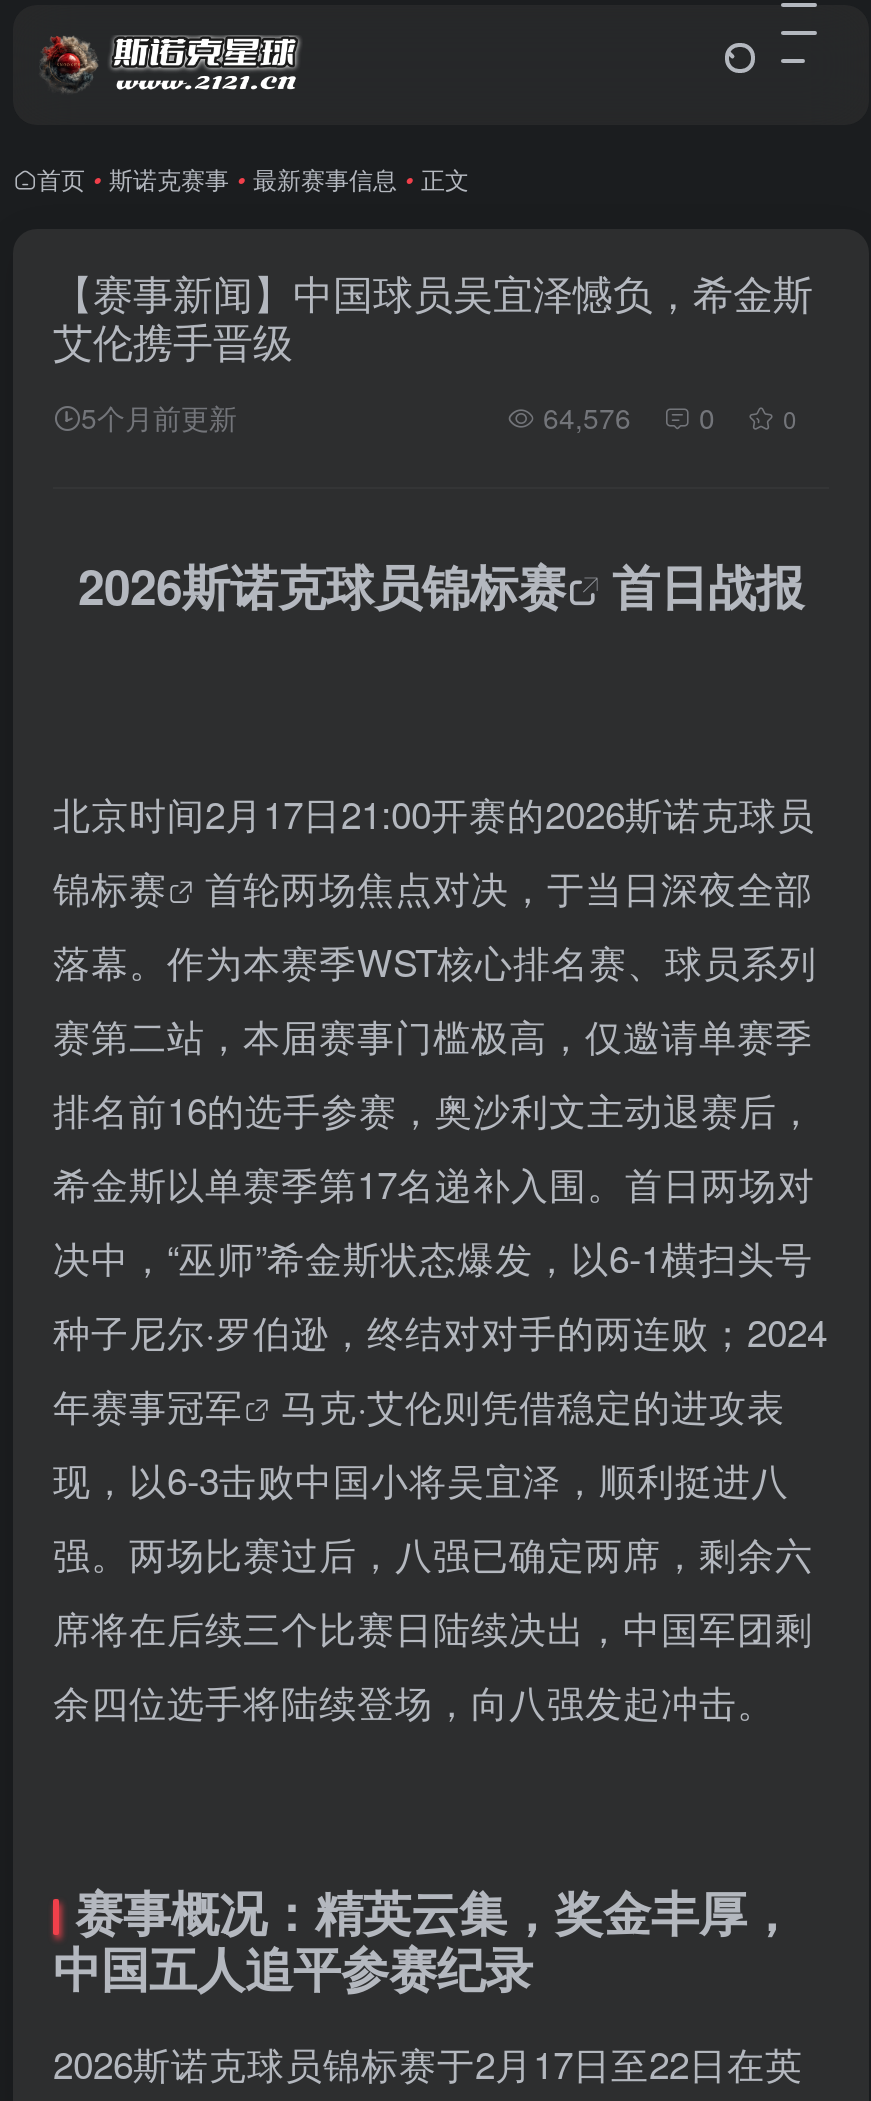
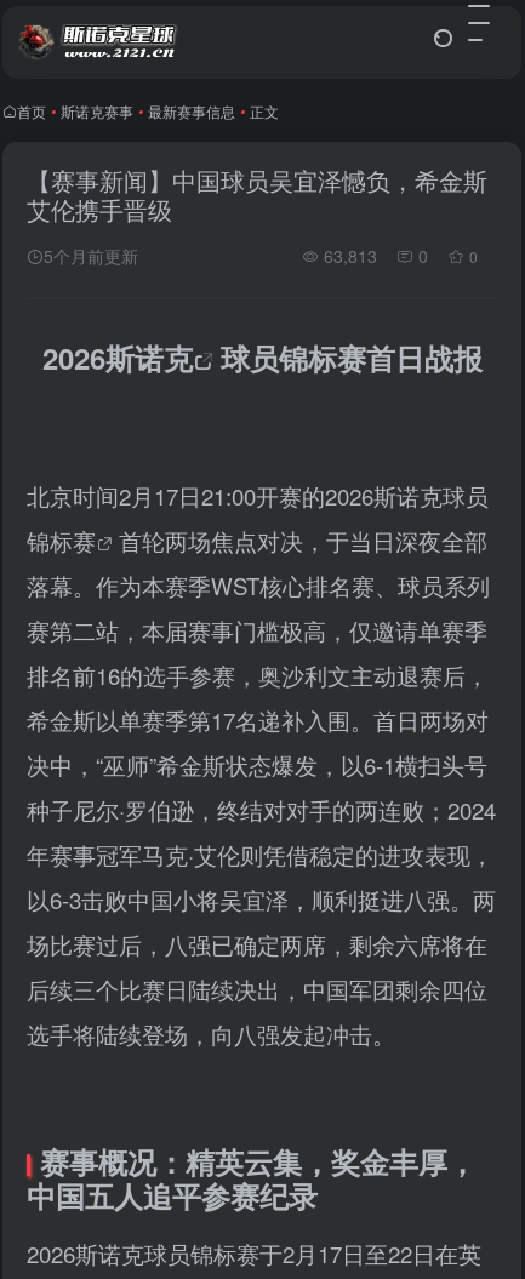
- 64,576 0 0
+ 63,813 0 0
